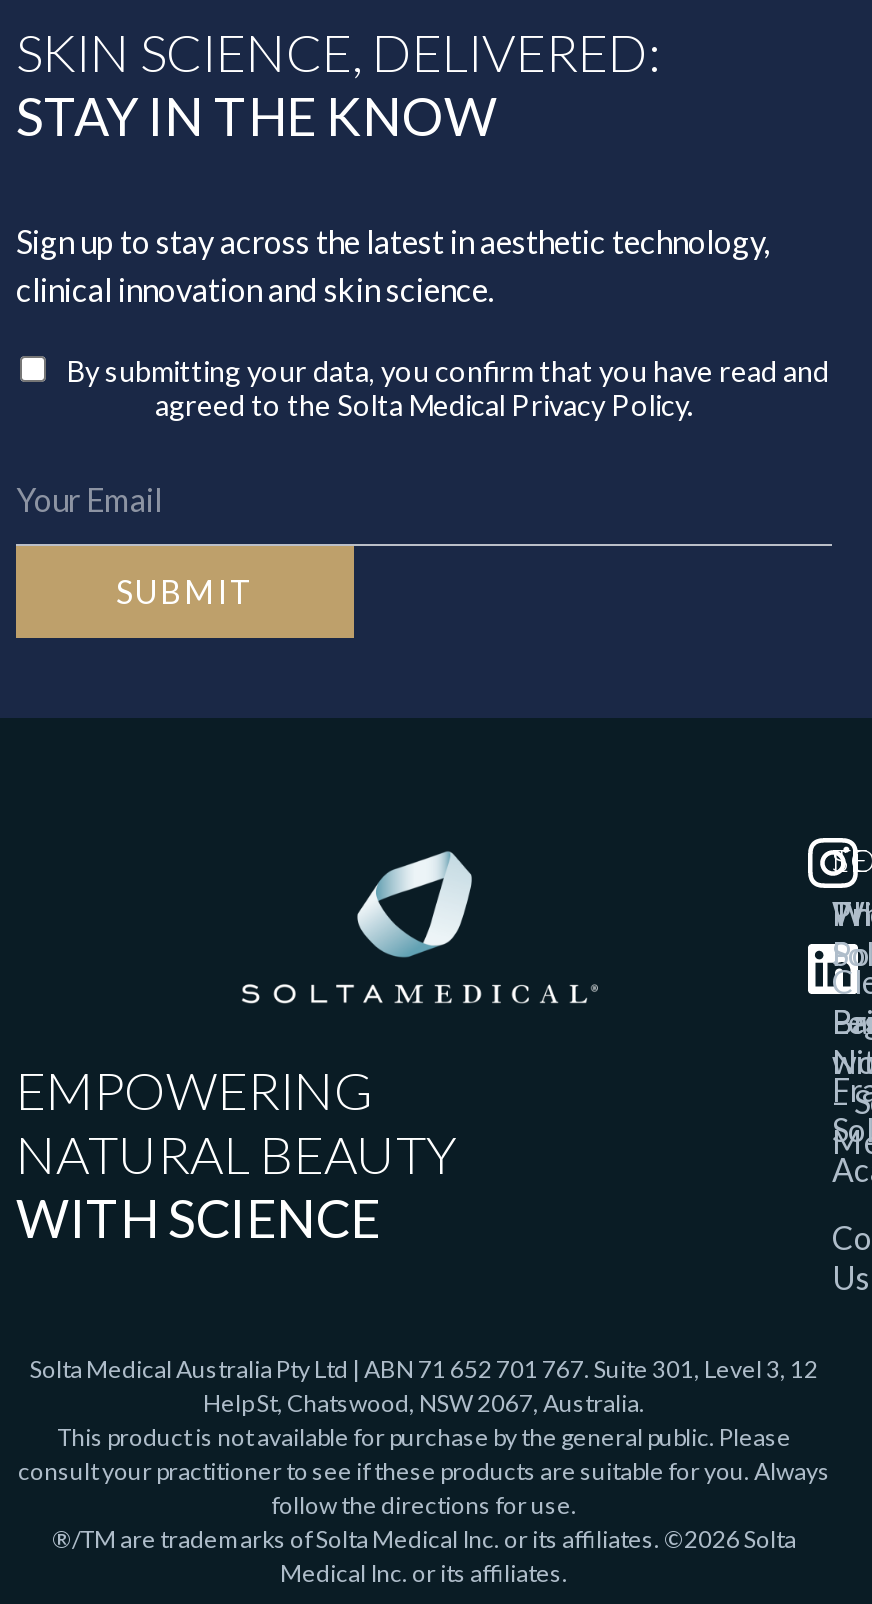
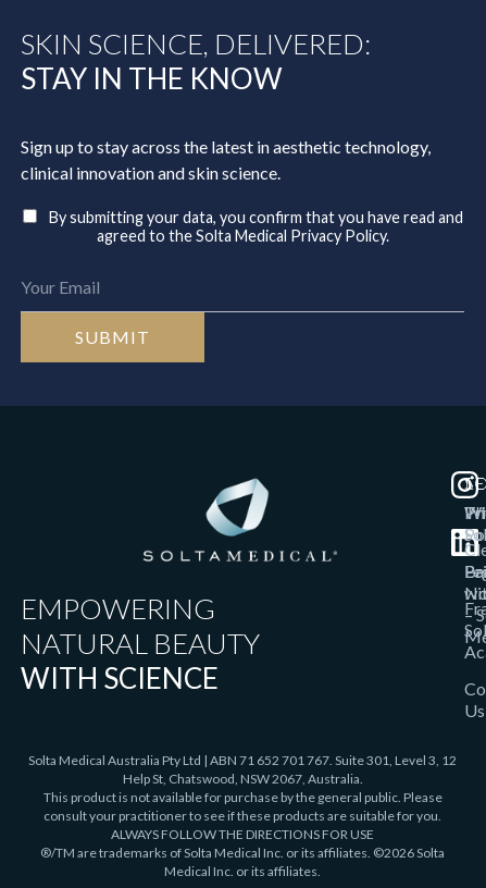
- consult your practitioner to see if these products are suitable for you. Always
- follow the directions for use.
+ consult your practitioner to see if these products are suitable for you.
+ ALWAYS FOLLOW THE DIRECTIONS FOR USE
